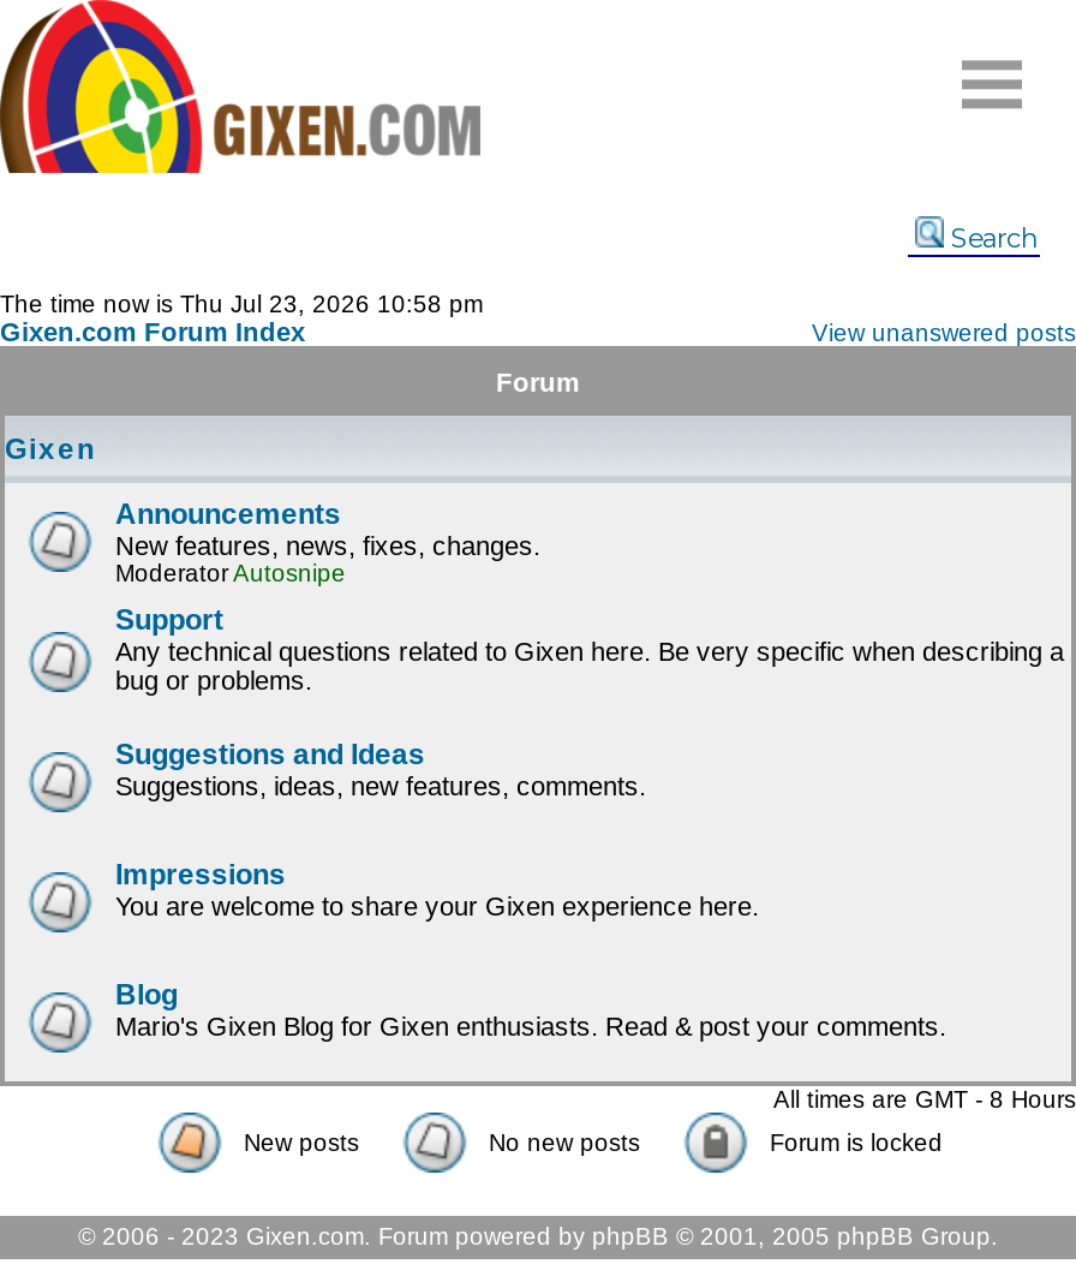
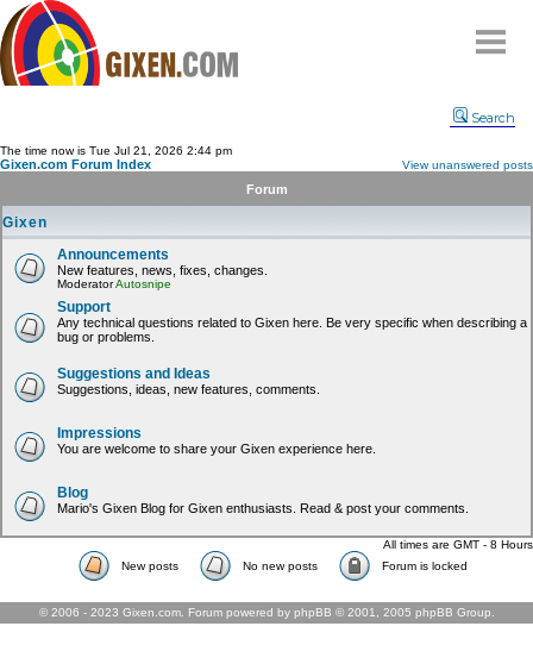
- The time now is Thu Jul 23, 2026 10:58 pm
+ The time now is Tue Jul 21, 2026 2:44 pm
